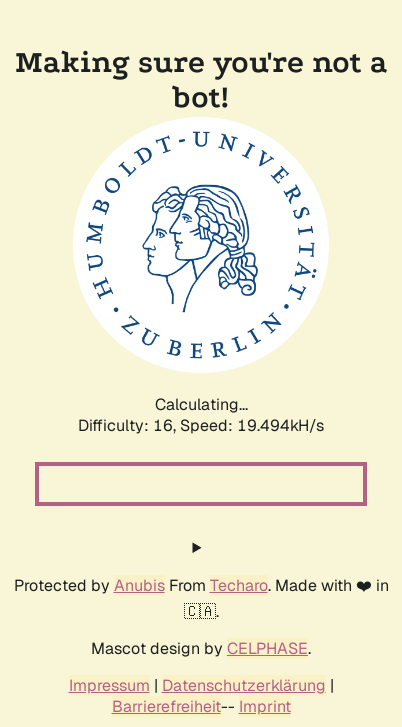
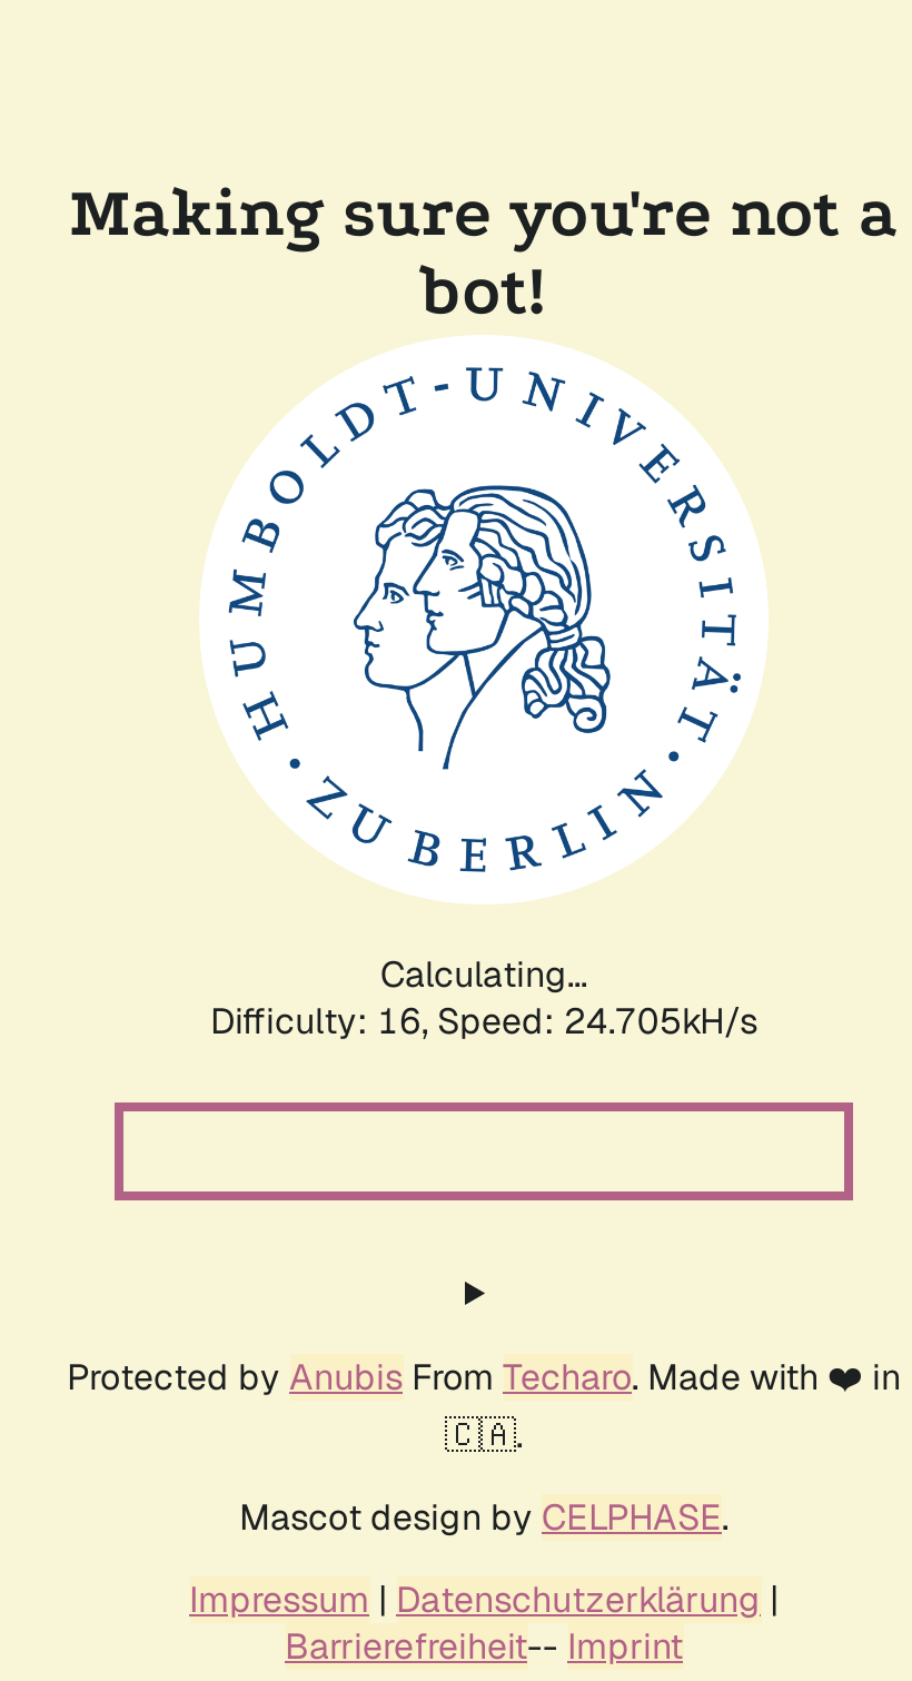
- Difficulty: 16, Speed: 19.494kH/s
+ Difficulty: 16, Speed: 24.705kH/s
